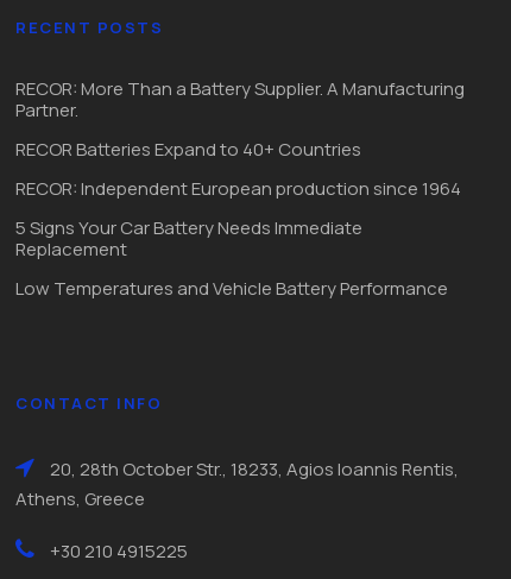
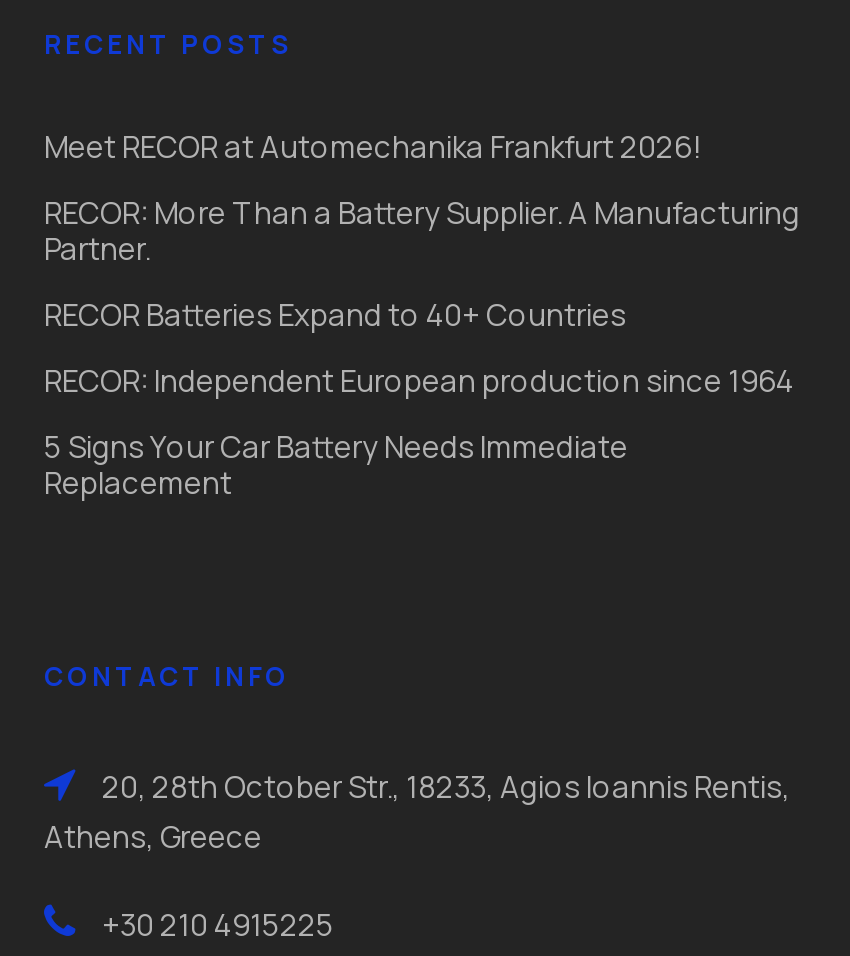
+ Meet RECOR at Automechanika Frankfurt 2026!

moved down: RECOR: More Than a Battery Supplier. A Manufacturing | Partner. | RECOR Batteries Expand to 40+ Countries | RECOR: Independent European production since 1964 | 5 Signs Your Car Battery Needs Immediate | Replacement

- Low Temperatures and Vehicle Battery Performance
